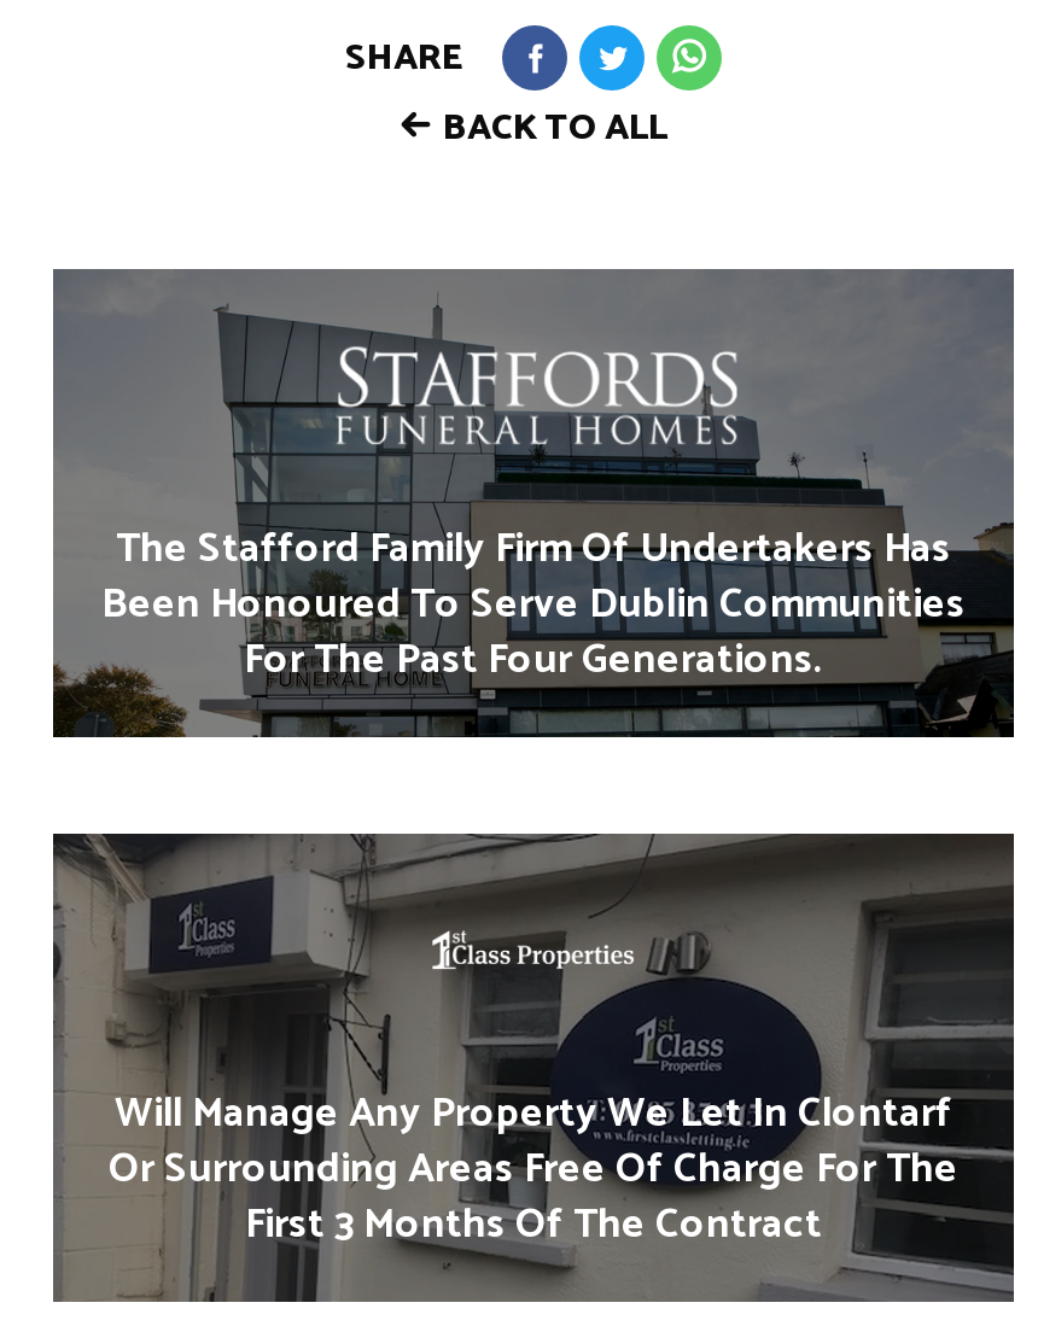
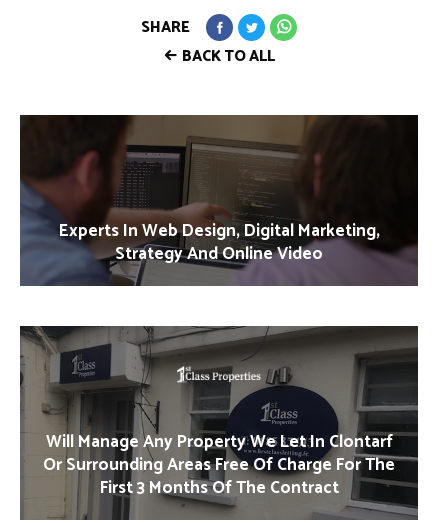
- [image]
- The Stafford Family Firm Of Undertakers Has
- Been Honoured To Serve Dublin Communities
- For The Past Four Generations.
+ [image]
+ Experts In Web Design, Digital Marketing,
+ Strategy And Online Video
